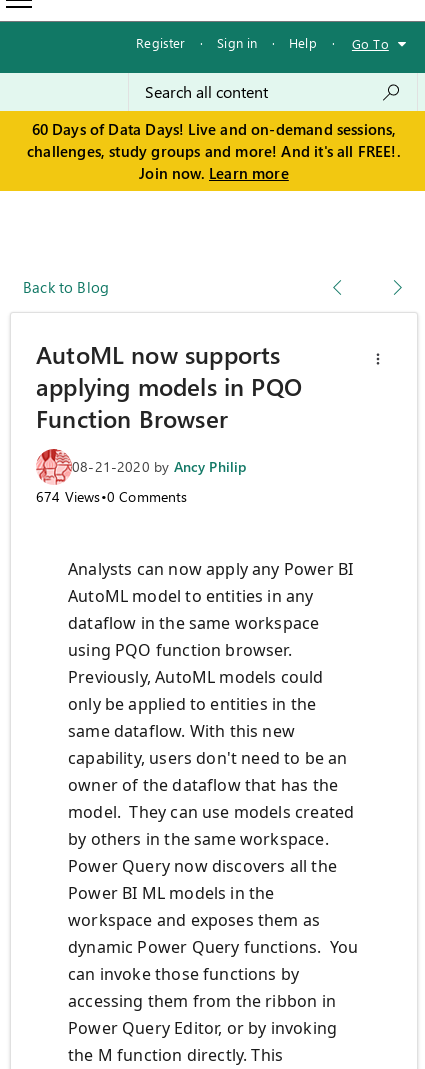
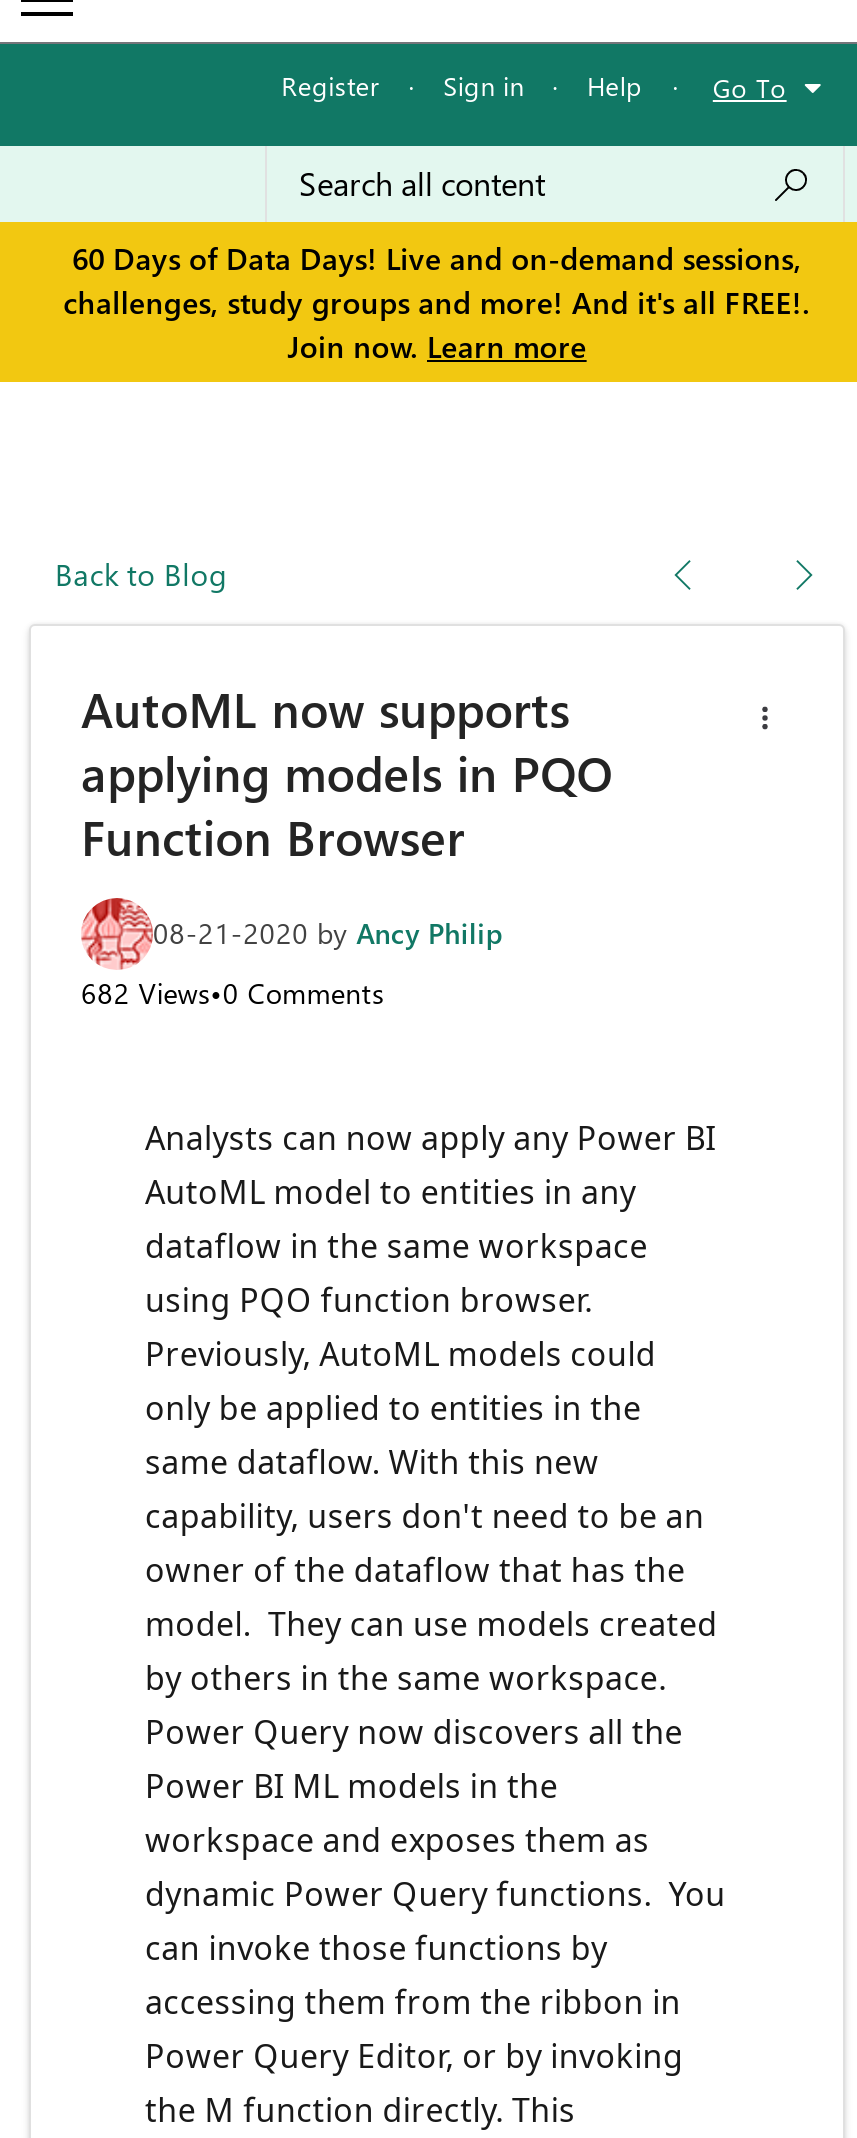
- 674 Views•0 Comments
+ 682 Views•0 Comments
